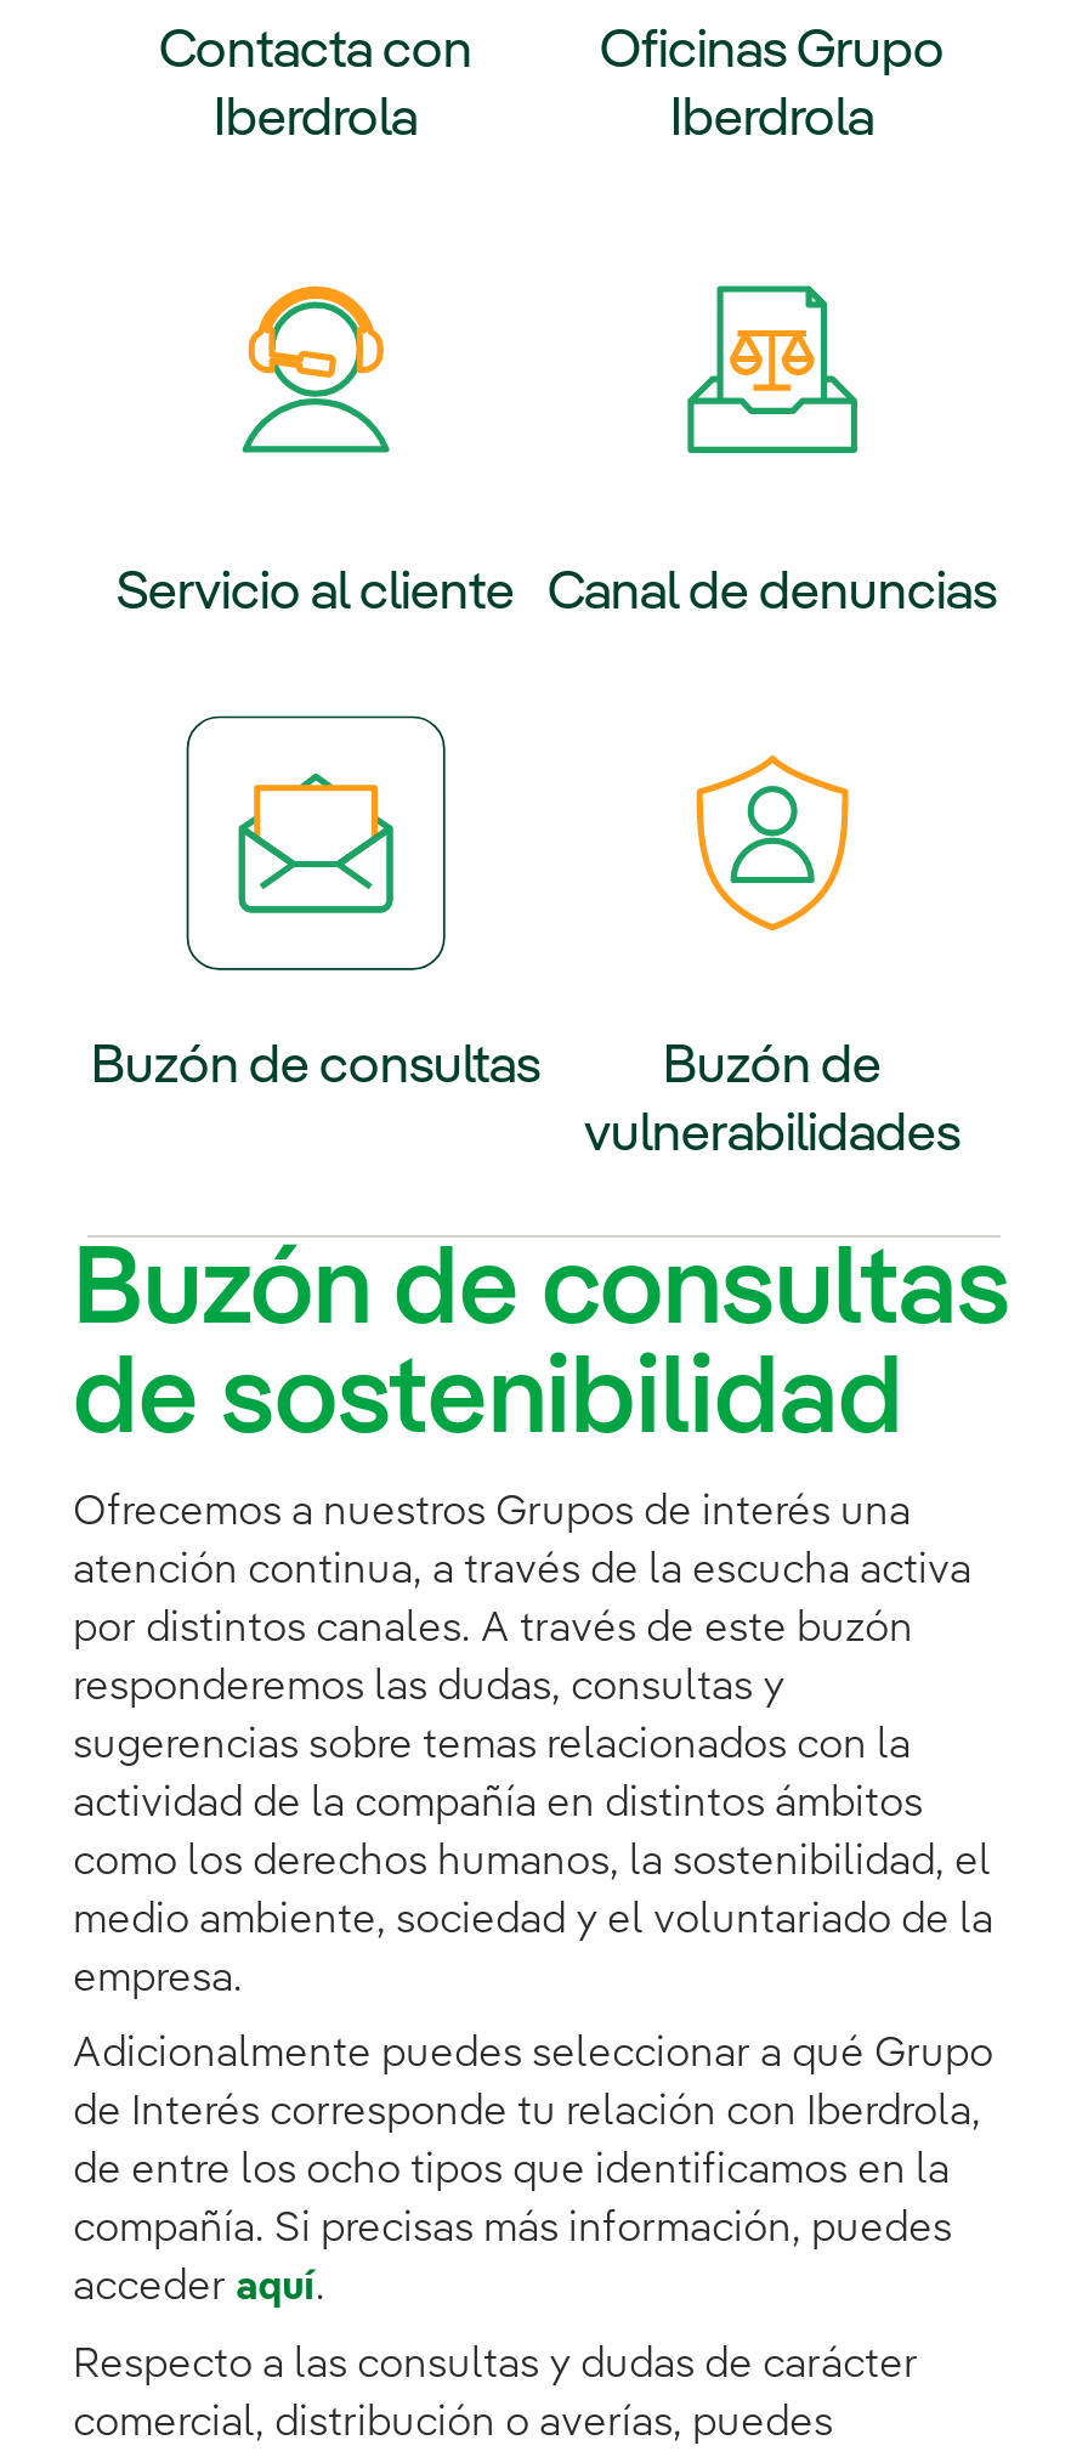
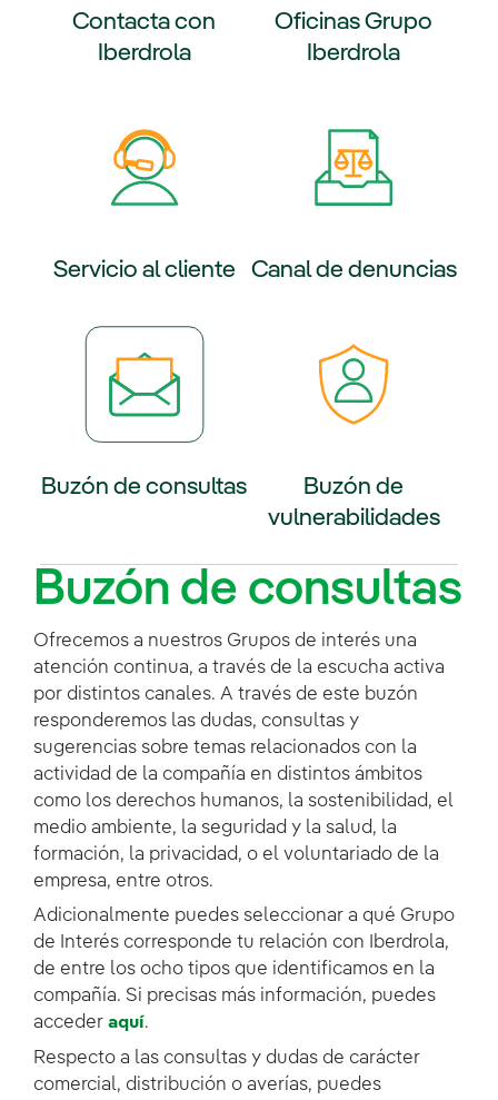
- de sostenibilidad

moved up: Ofrecemos a nuestros Grupos de interés una | atención continua, a través de la escucha activa | por distintos canales. A través de este buzón | responderemos las dudas, consultas y | sugerencias sobre temas relacionados con la | actividad de la compañía en distintos ámbitos | como los derechos humanos, la sostenibilidad, el

- medio ambiente, sociedad y el voluntariado de la
- empresa.
+ medio ambiente, la seguridad y la salud, la
+ formación, la privacidad, o el voluntariado de la
+ empresa, entre otros.
